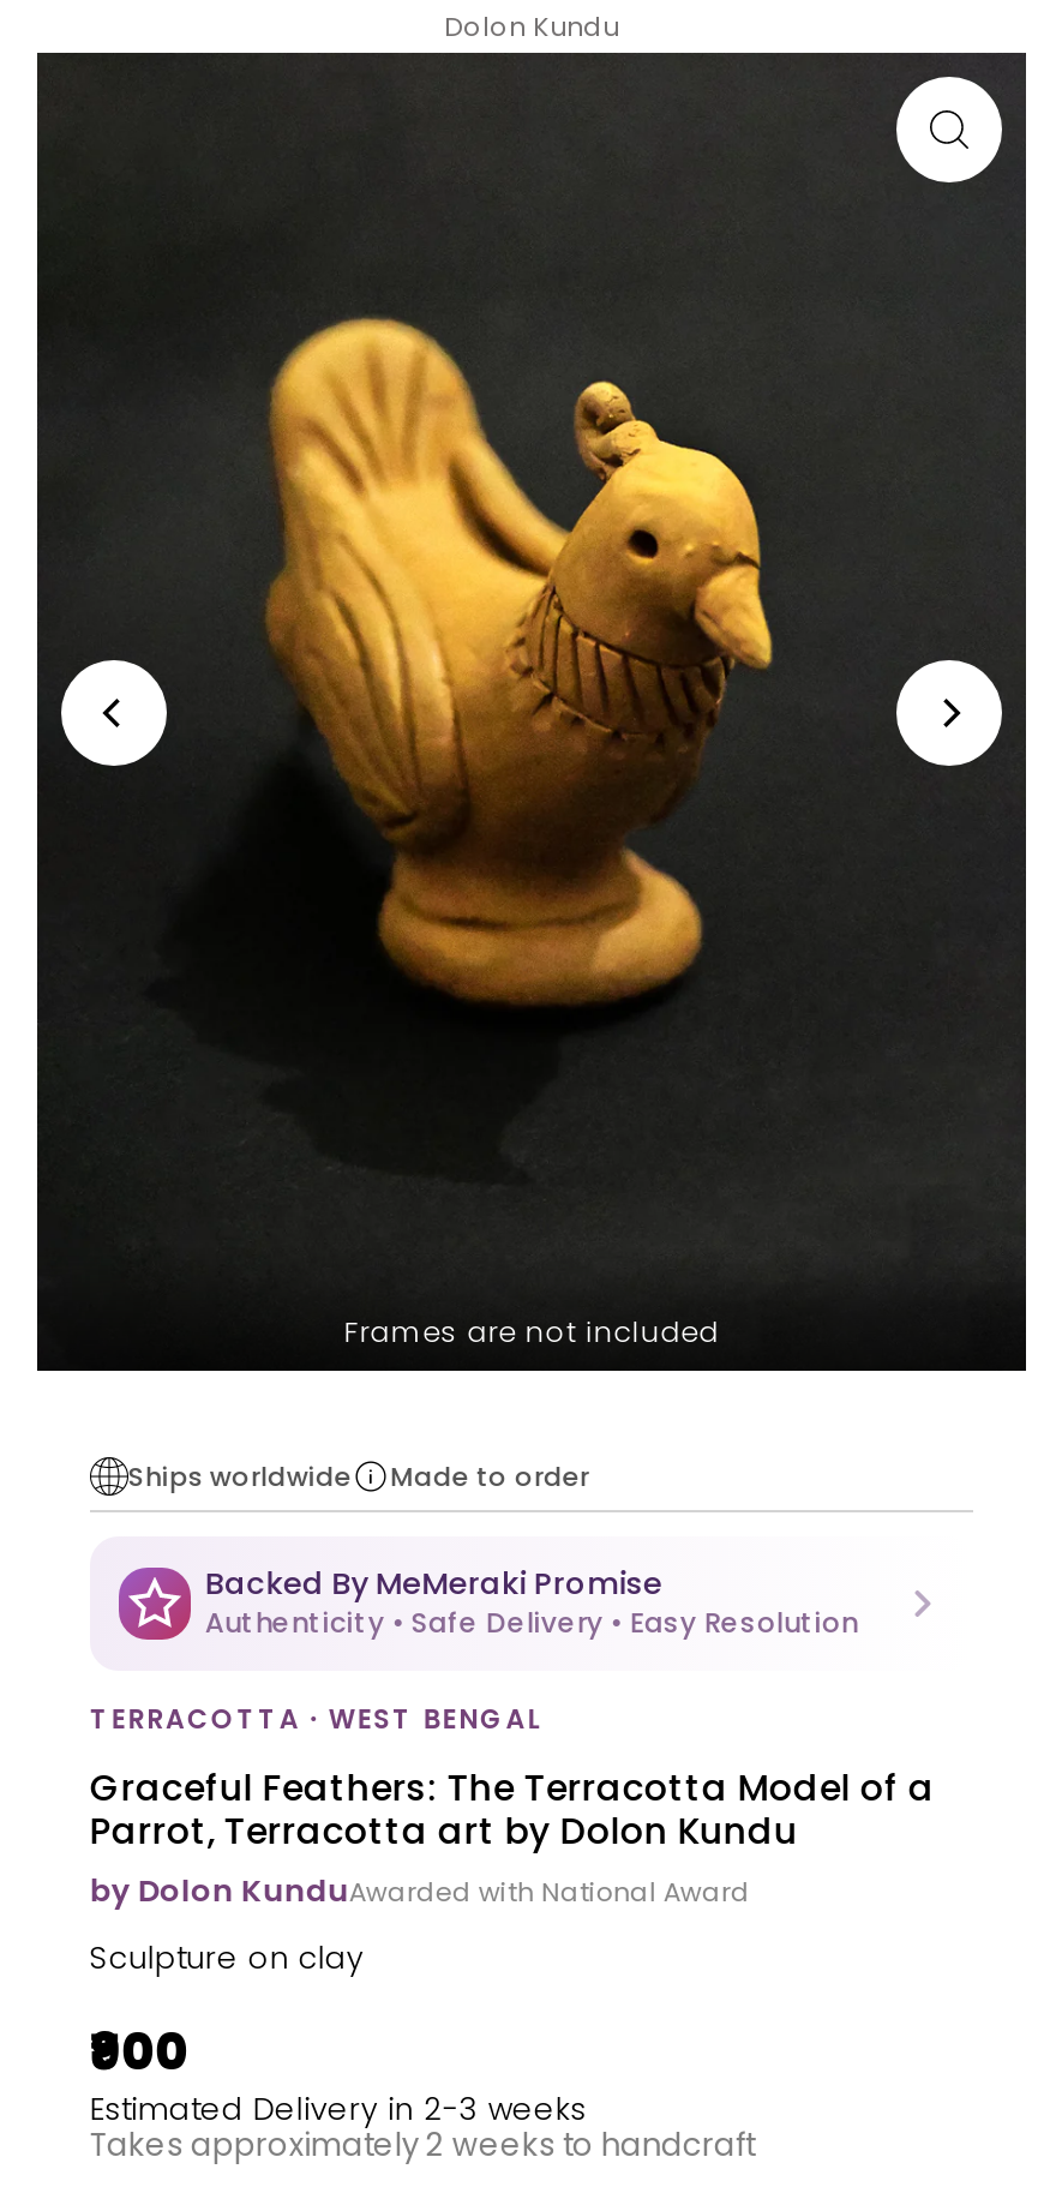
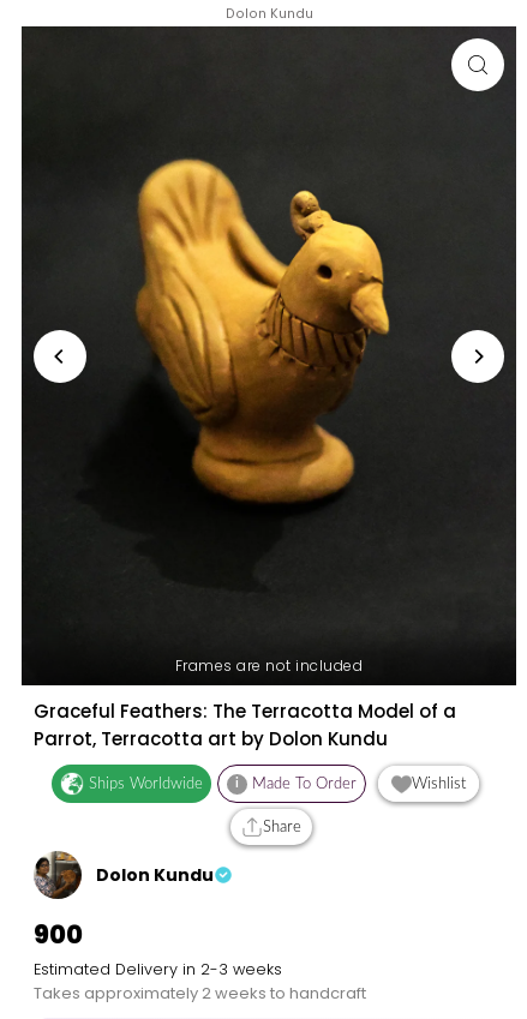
- [image]
- Ships worldwide
- Made to order
- Backed By MeMeraki Promise
- Authenticity • Safe Delivery • Easy Resolution
- TERRACOTTA · WEST BENGAL

moved up: Graceful Feathers: The Terracotta Model of a

moved up: Parrot, Terracotta art by Dolon Kundu

- by Dolon KunduAwarded with National Award
- Sculpture on clay
+ Ships Worldwide
+ i
+ Made To Order
+ Wishlist
+ Share
+ Dolon Kundu
